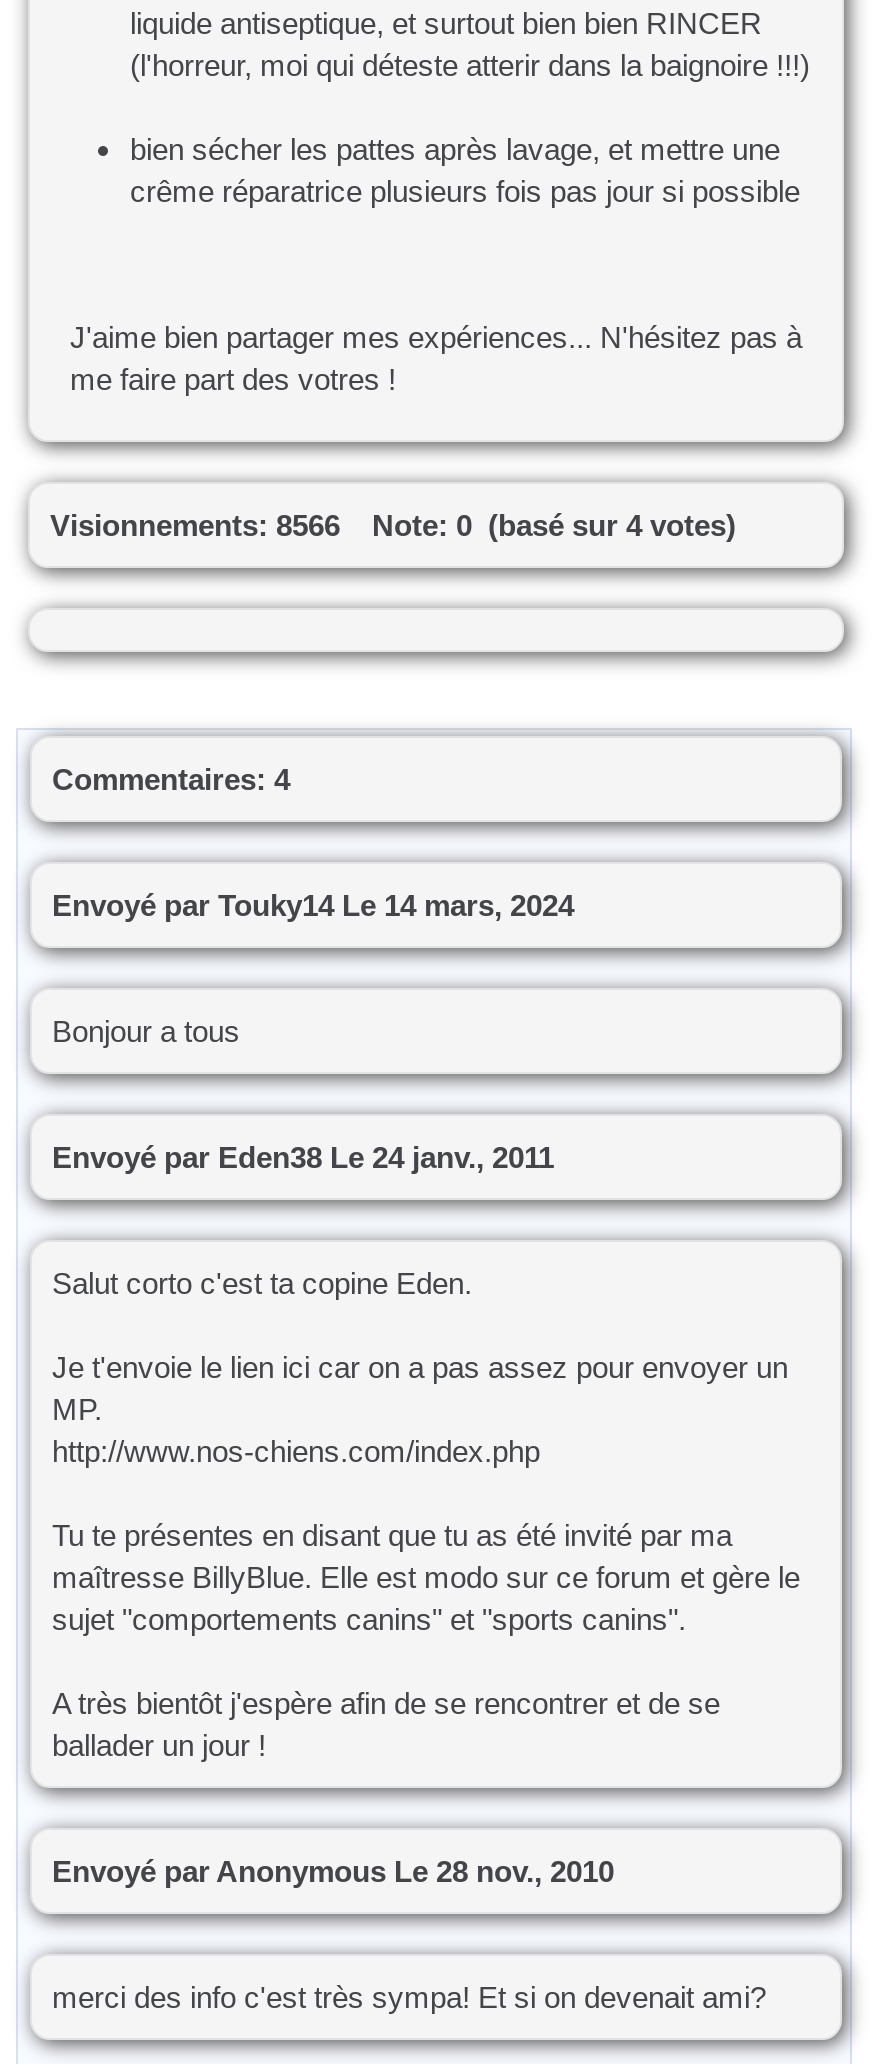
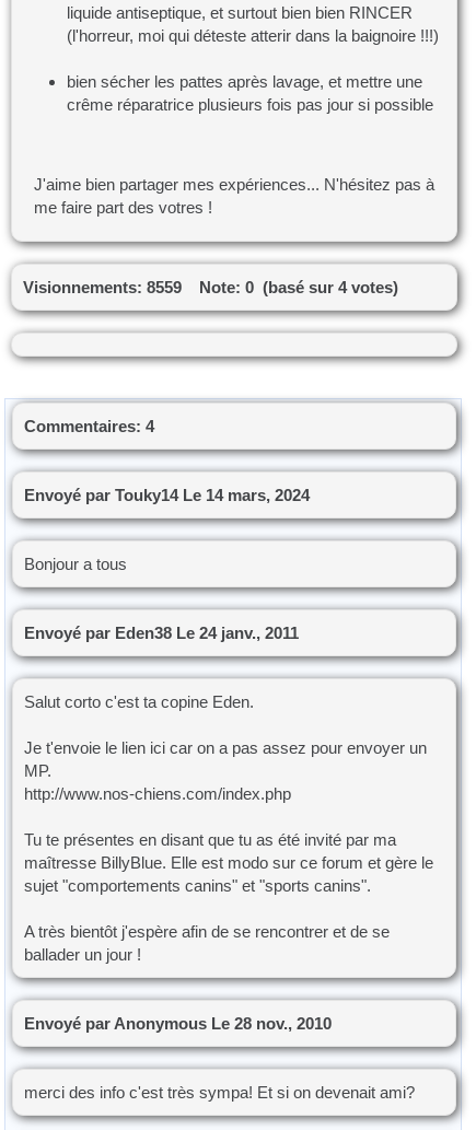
- Visionnements: 8566 Note: 0 (basé sur 4 votes)
+ Visionnements: 8559 Note: 0 (basé sur 4 votes)
